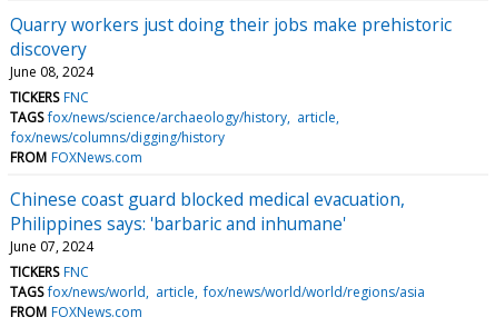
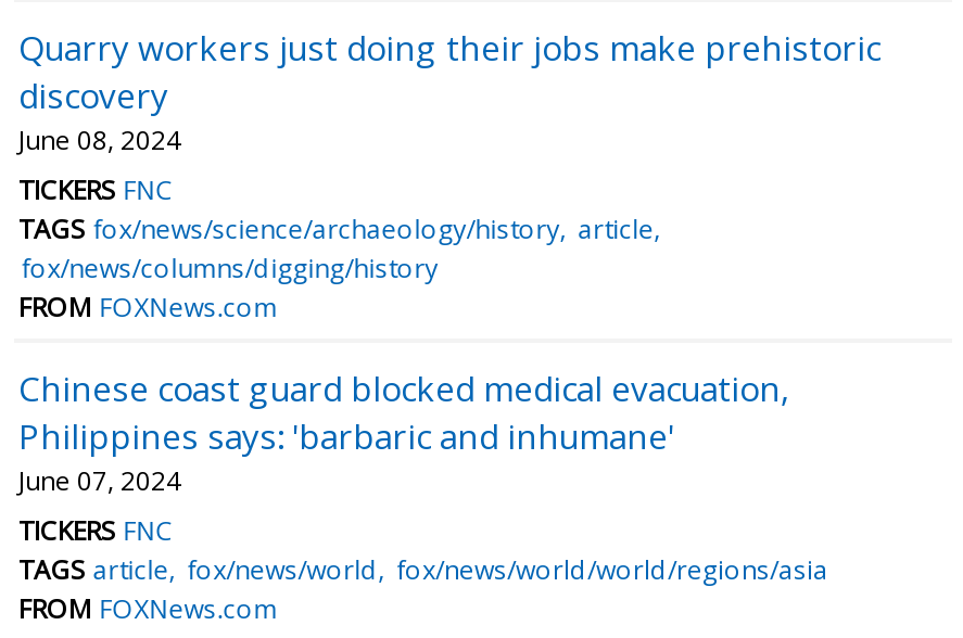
- TAGS fox/news/world article fox/news/world/world/regions/asia
+ TAGS article fox/news/world fox/news/world/world/regions/asia
